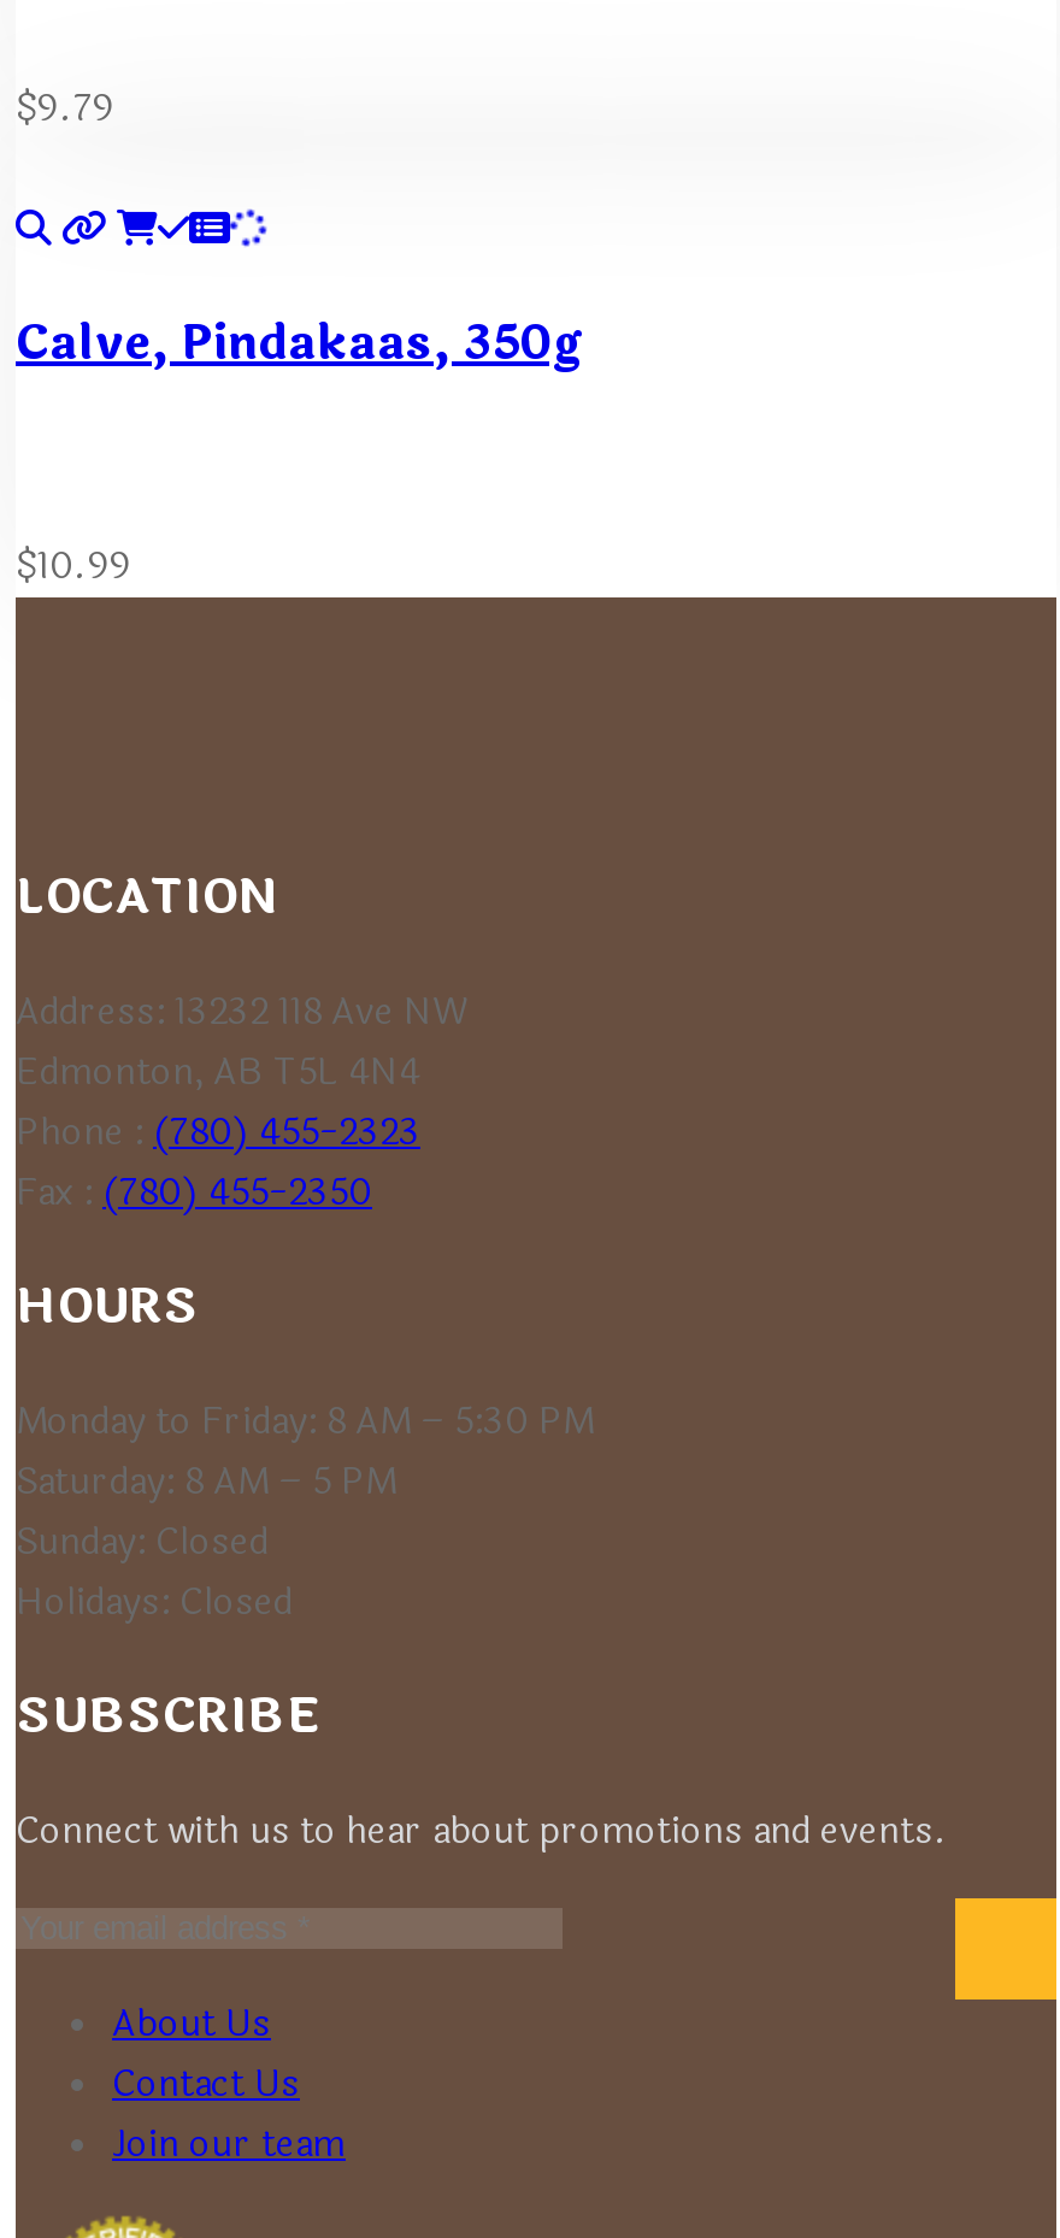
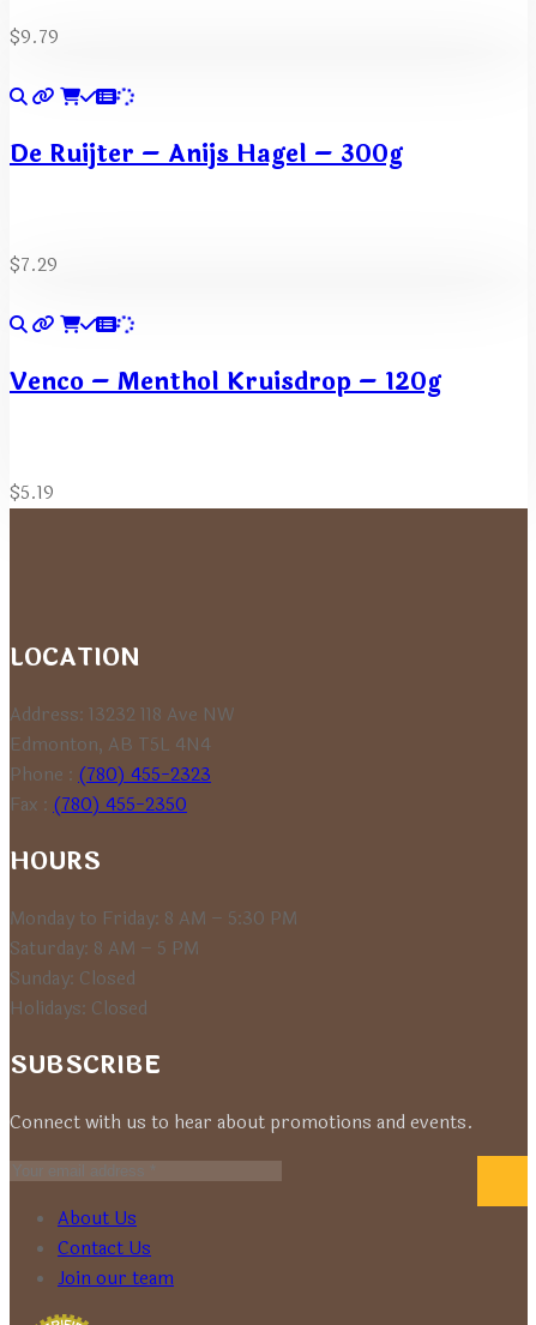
- Calve, Pindakaas, 350g
- $10.99
+ De Ruijter – Anijs Hagel – 300g
+ $7.29
+ Venco – Menthol Kruisdrop – 120g
+ $5.19
